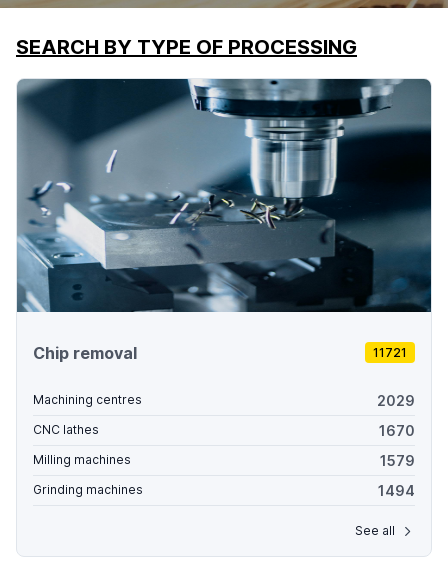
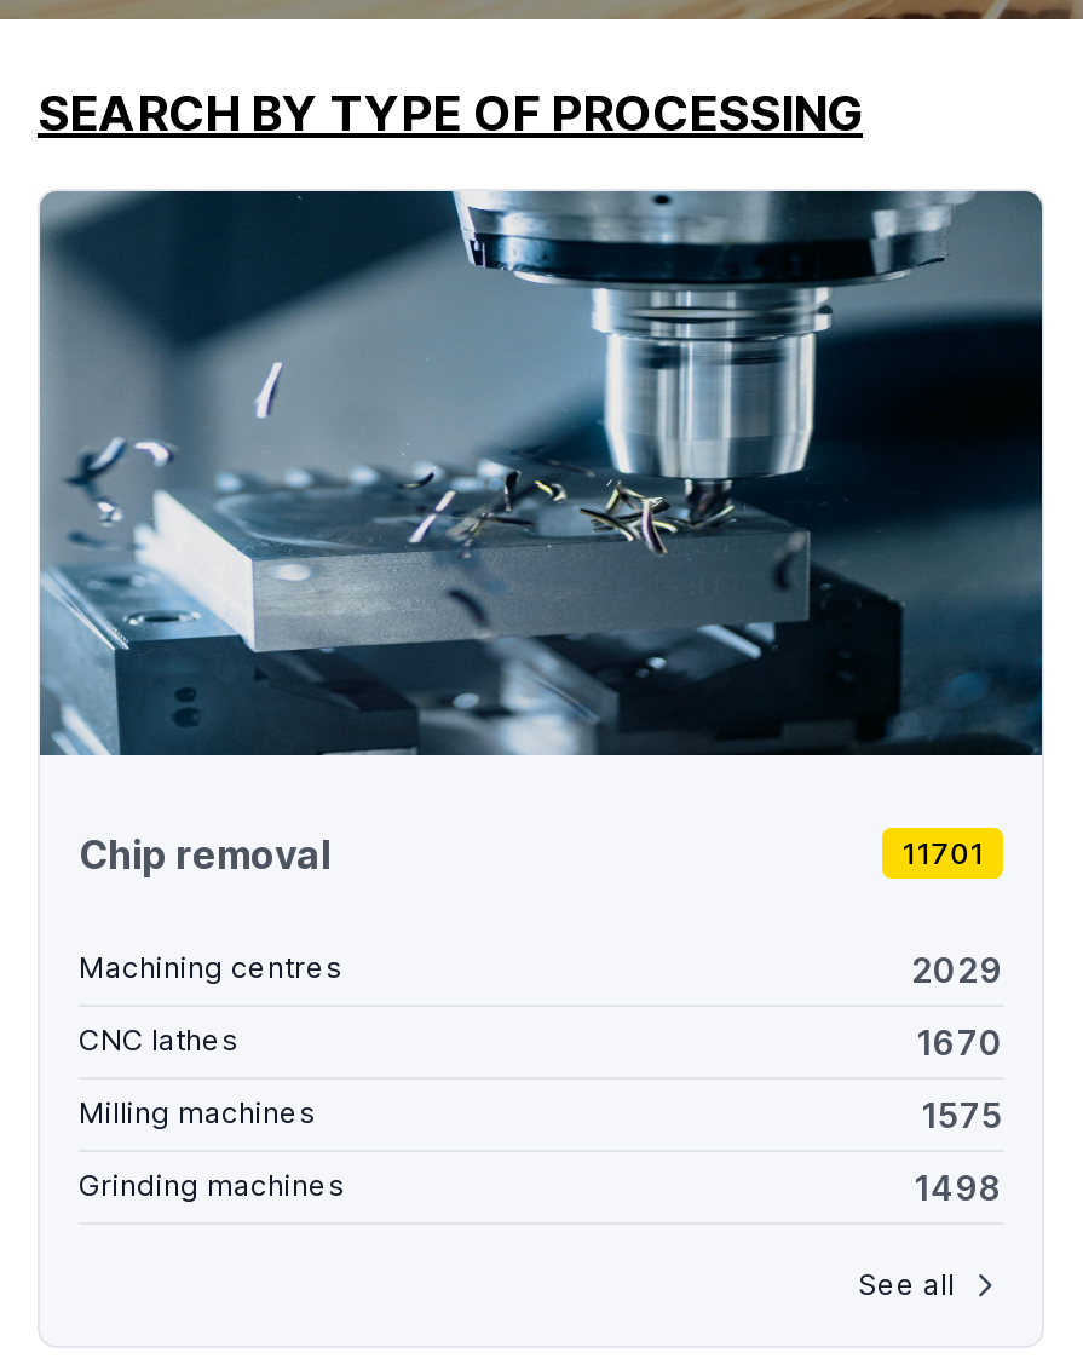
- 11721
+ 11701

- 1579
+ 1575

- 1494
+ 1498
